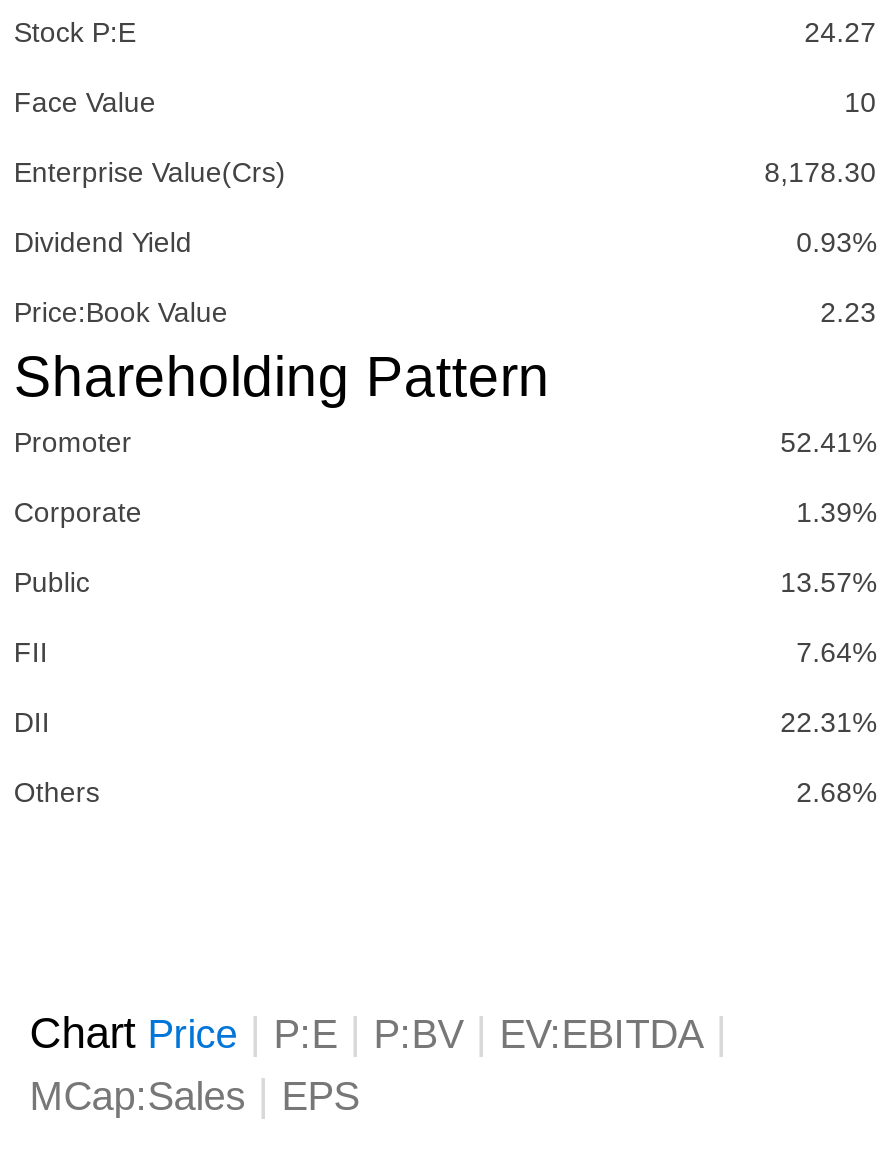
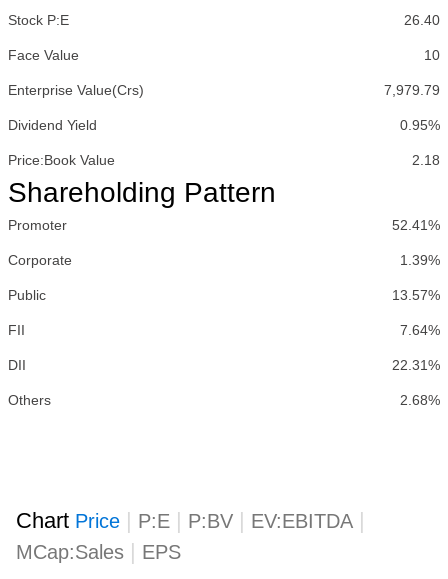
- 24.27
+ 26.40

- 8,178.30
+ 7,979.79

- 0.93%
+ 0.95%

- 2.23
+ 2.18
